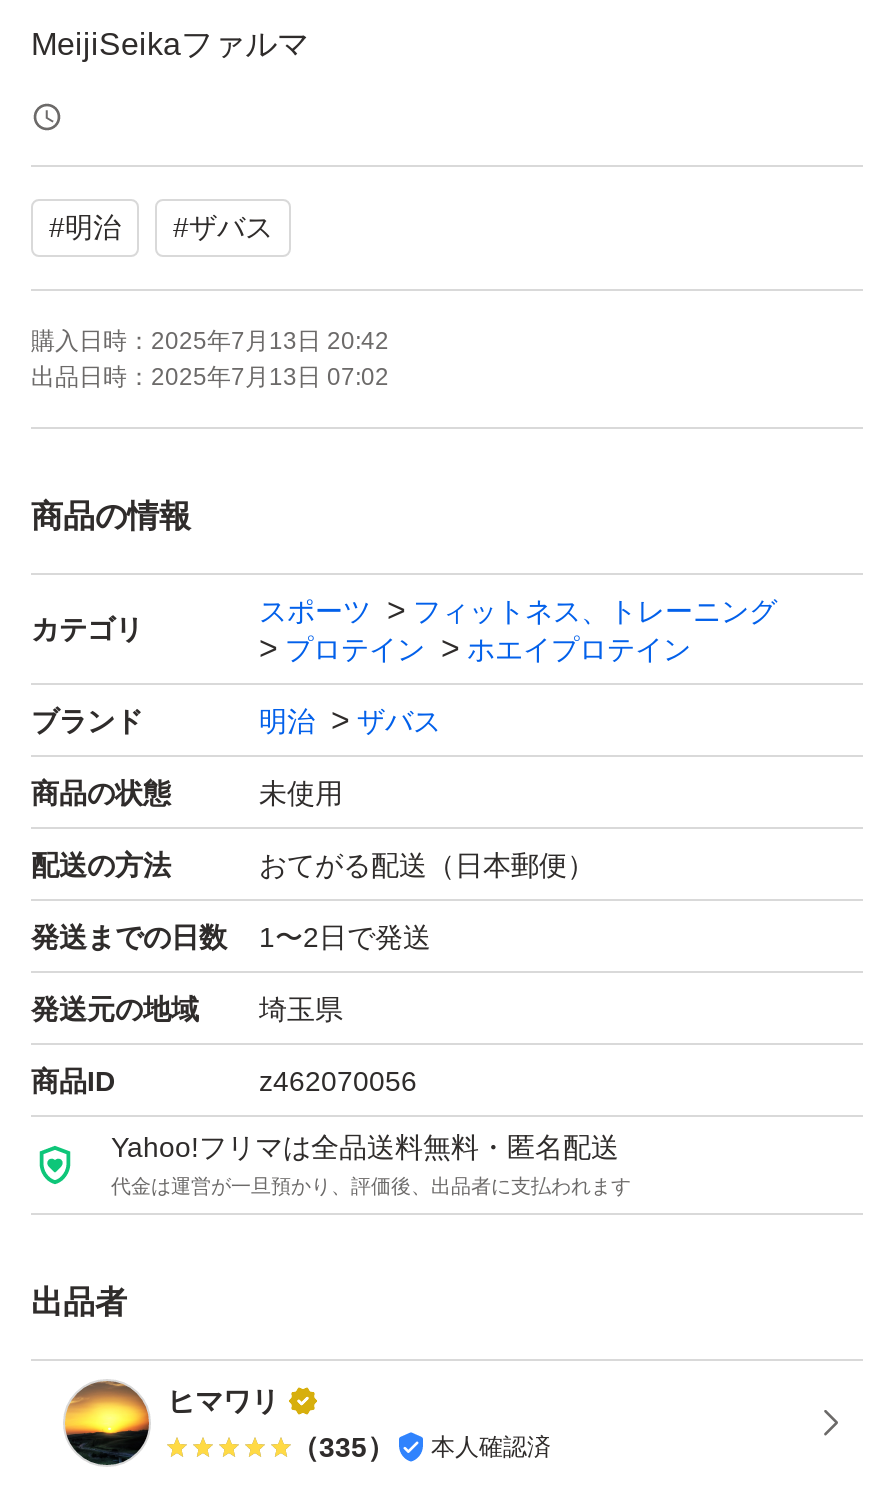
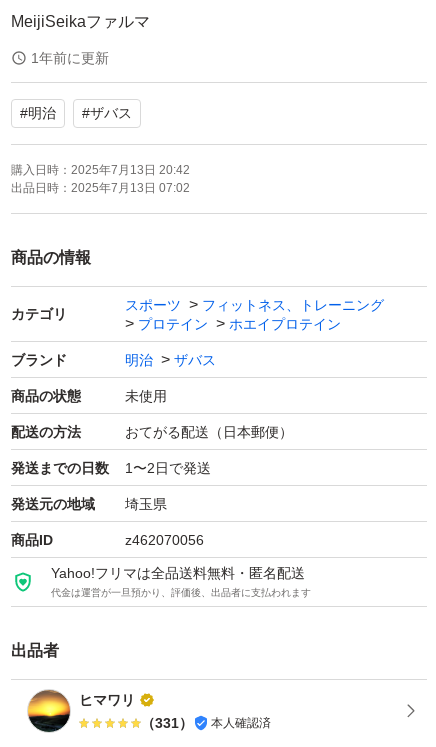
+ 1年前に更新

- （335） 本人確認済
+ （331） 本人確認済
